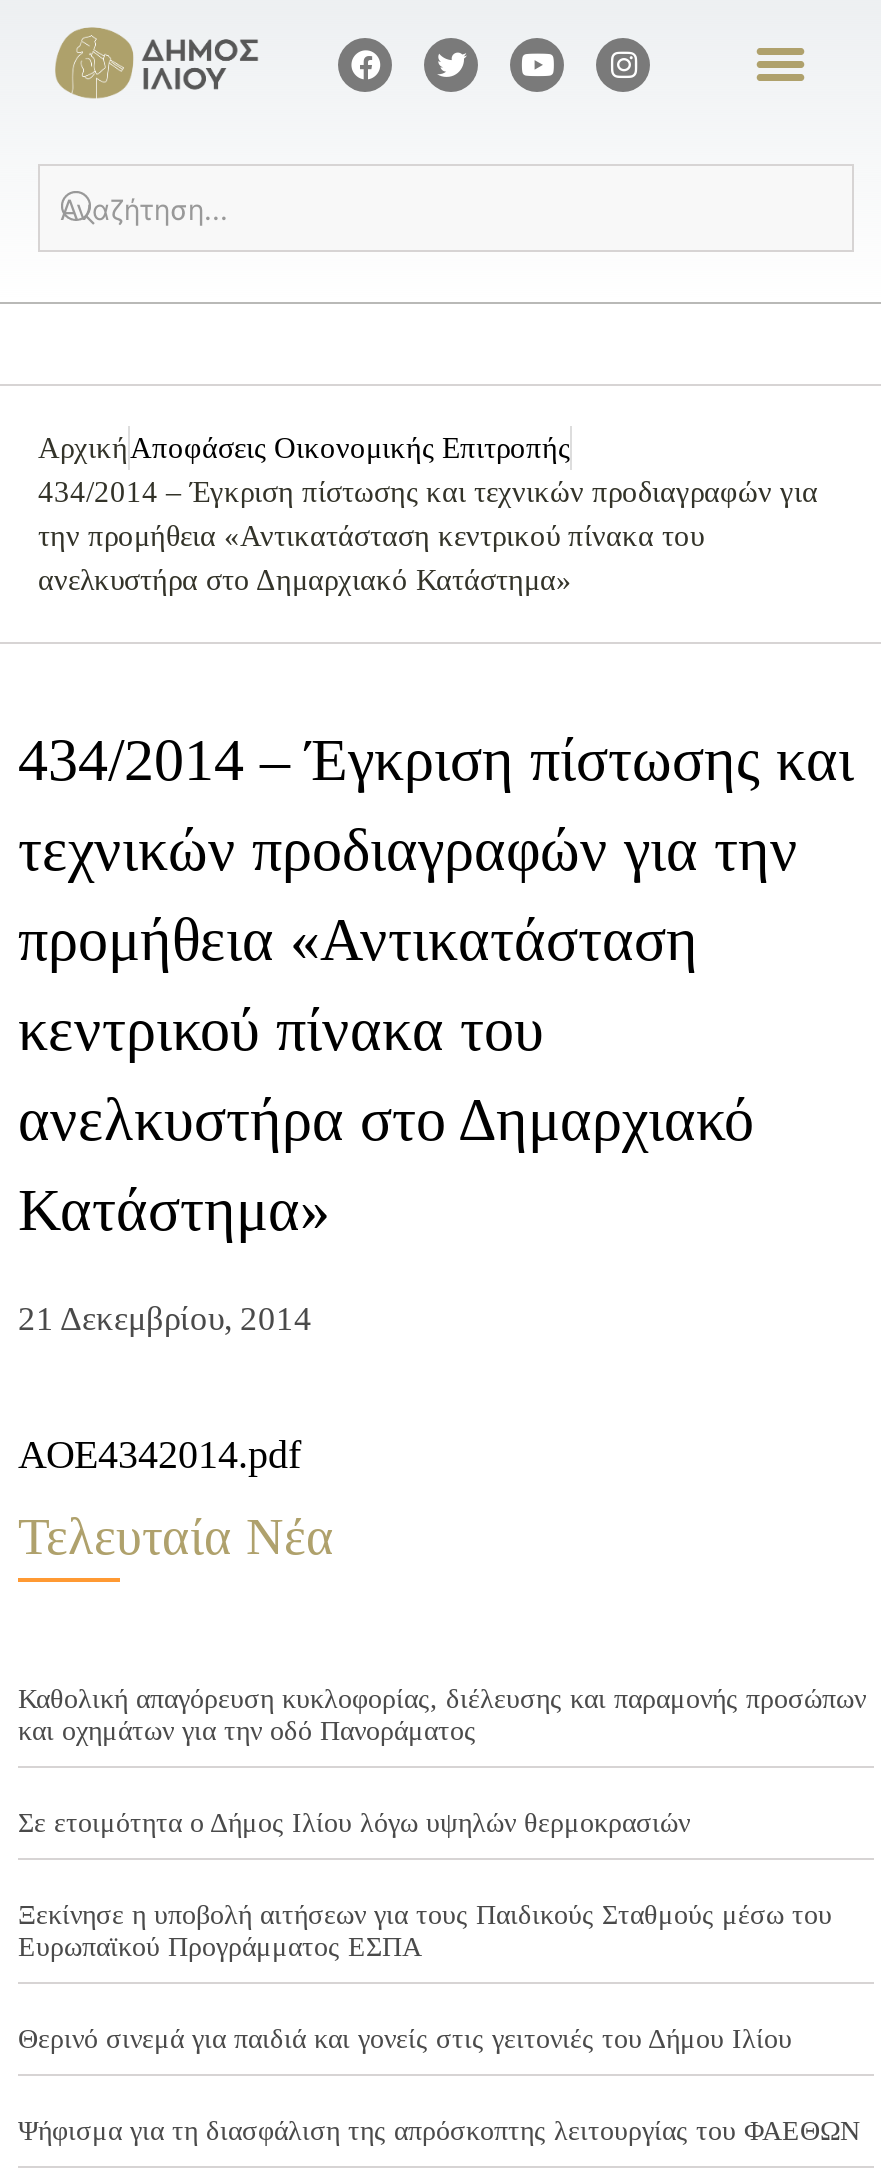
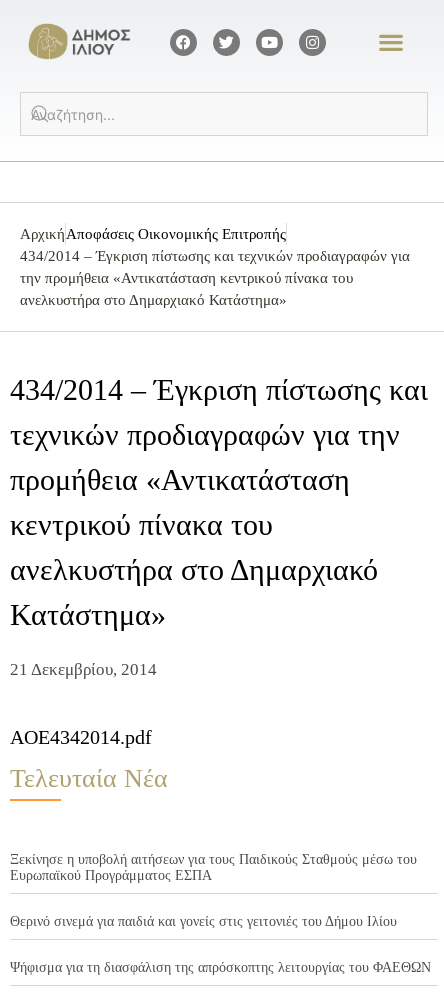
- Καθολική απαγόρευση κυκλοφορίας, διέλευσης και παραμονής προσώπων
- και οχημάτων για την οδό Πανοράματος
- Σε ετοιμότητα ο Δήμος Ιλίου λόγω υψηλών θερμοκρασιών
